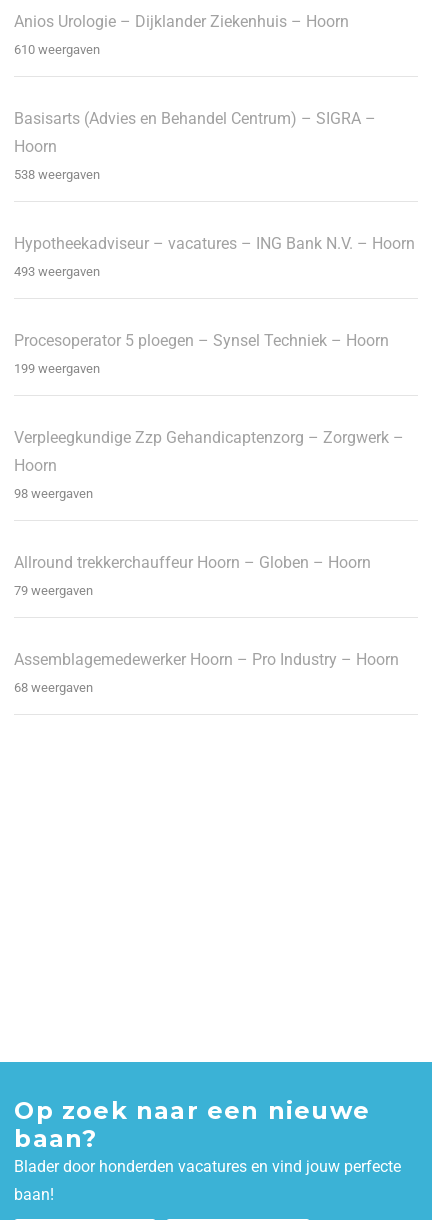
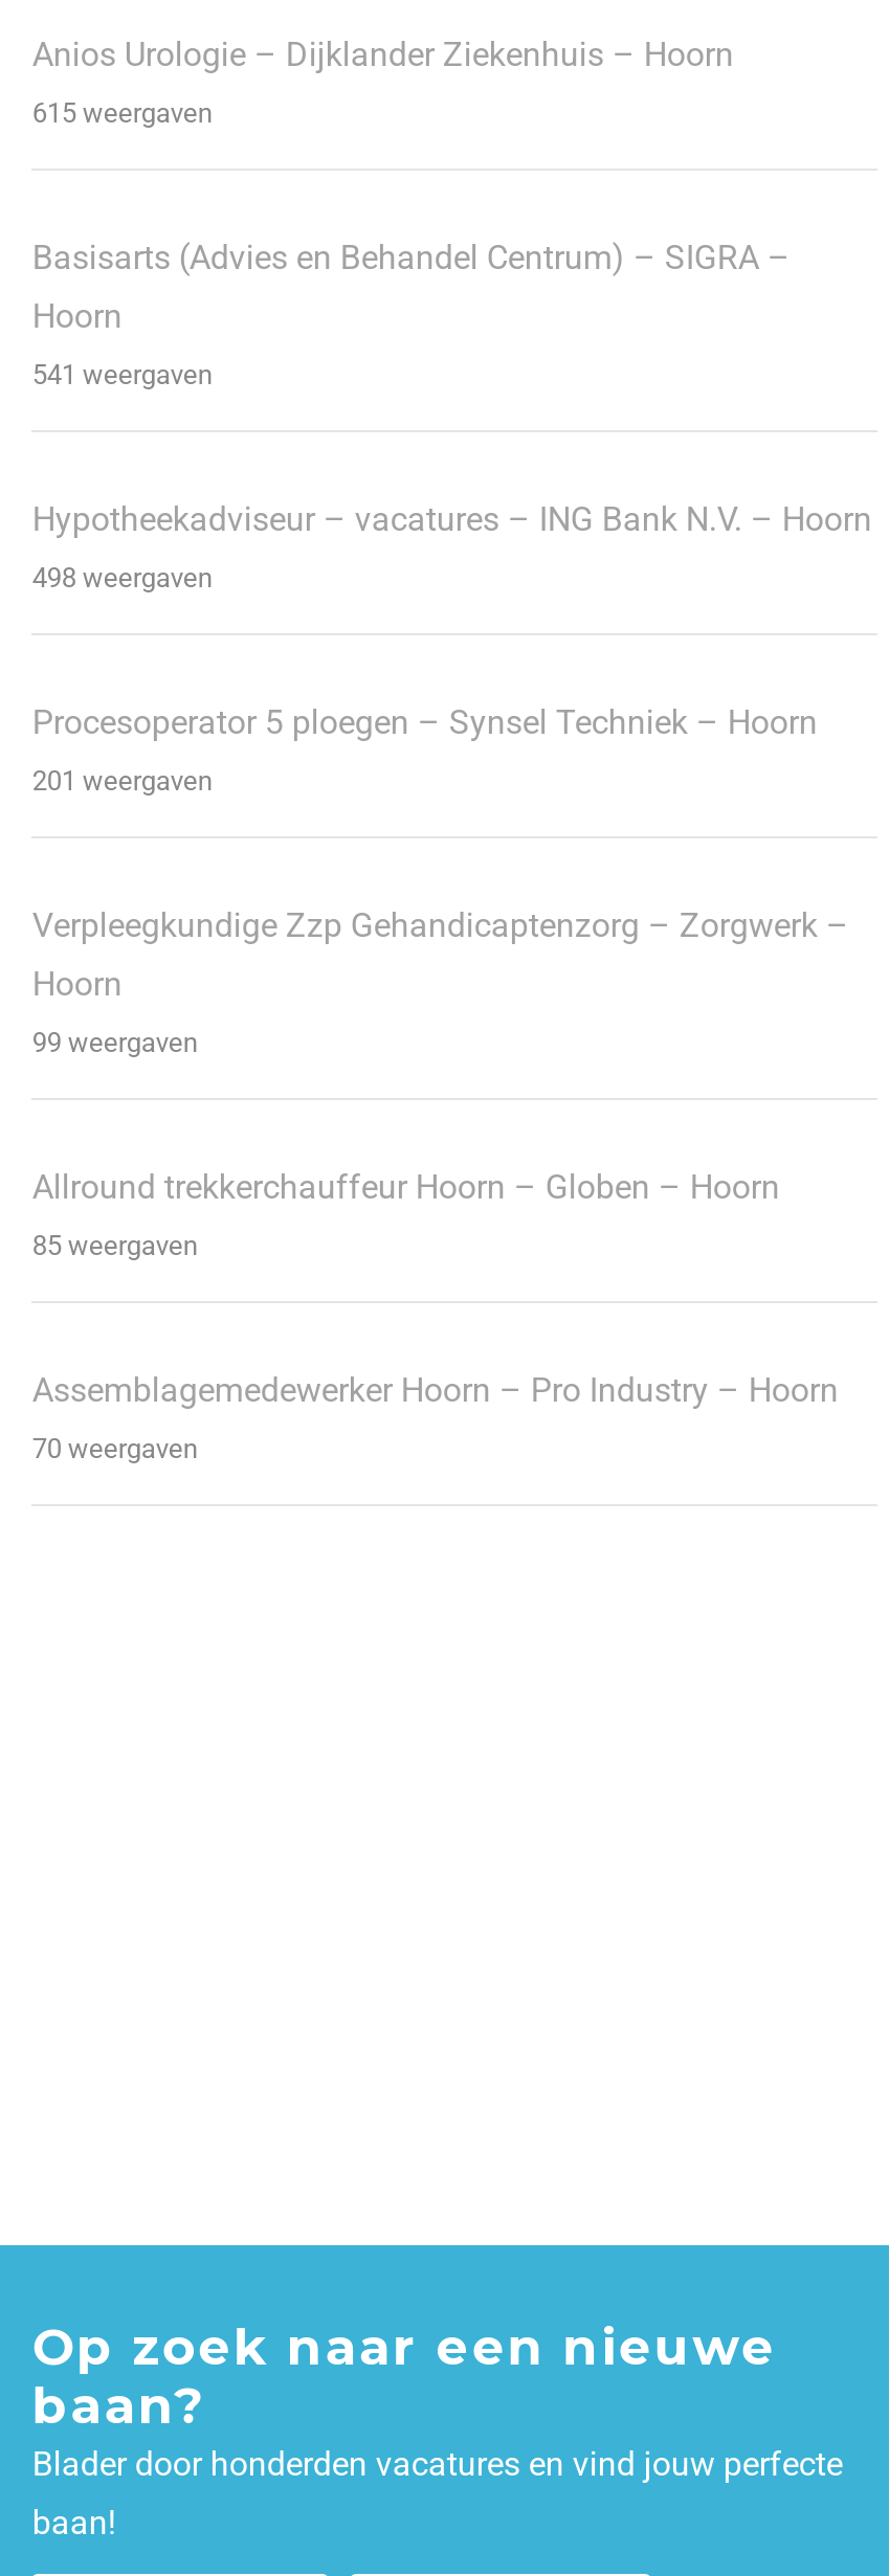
- 610 weergaven
+ 615 weergaven

- 538 weergaven
+ 541 weergaven

- 493 weergaven
+ 498 weergaven

- 199 weergaven
+ 201 weergaven

- 98 weergaven
+ 99 weergaven

- 79 weergaven
+ 85 weergaven

- 68 weergaven
+ 70 weergaven
